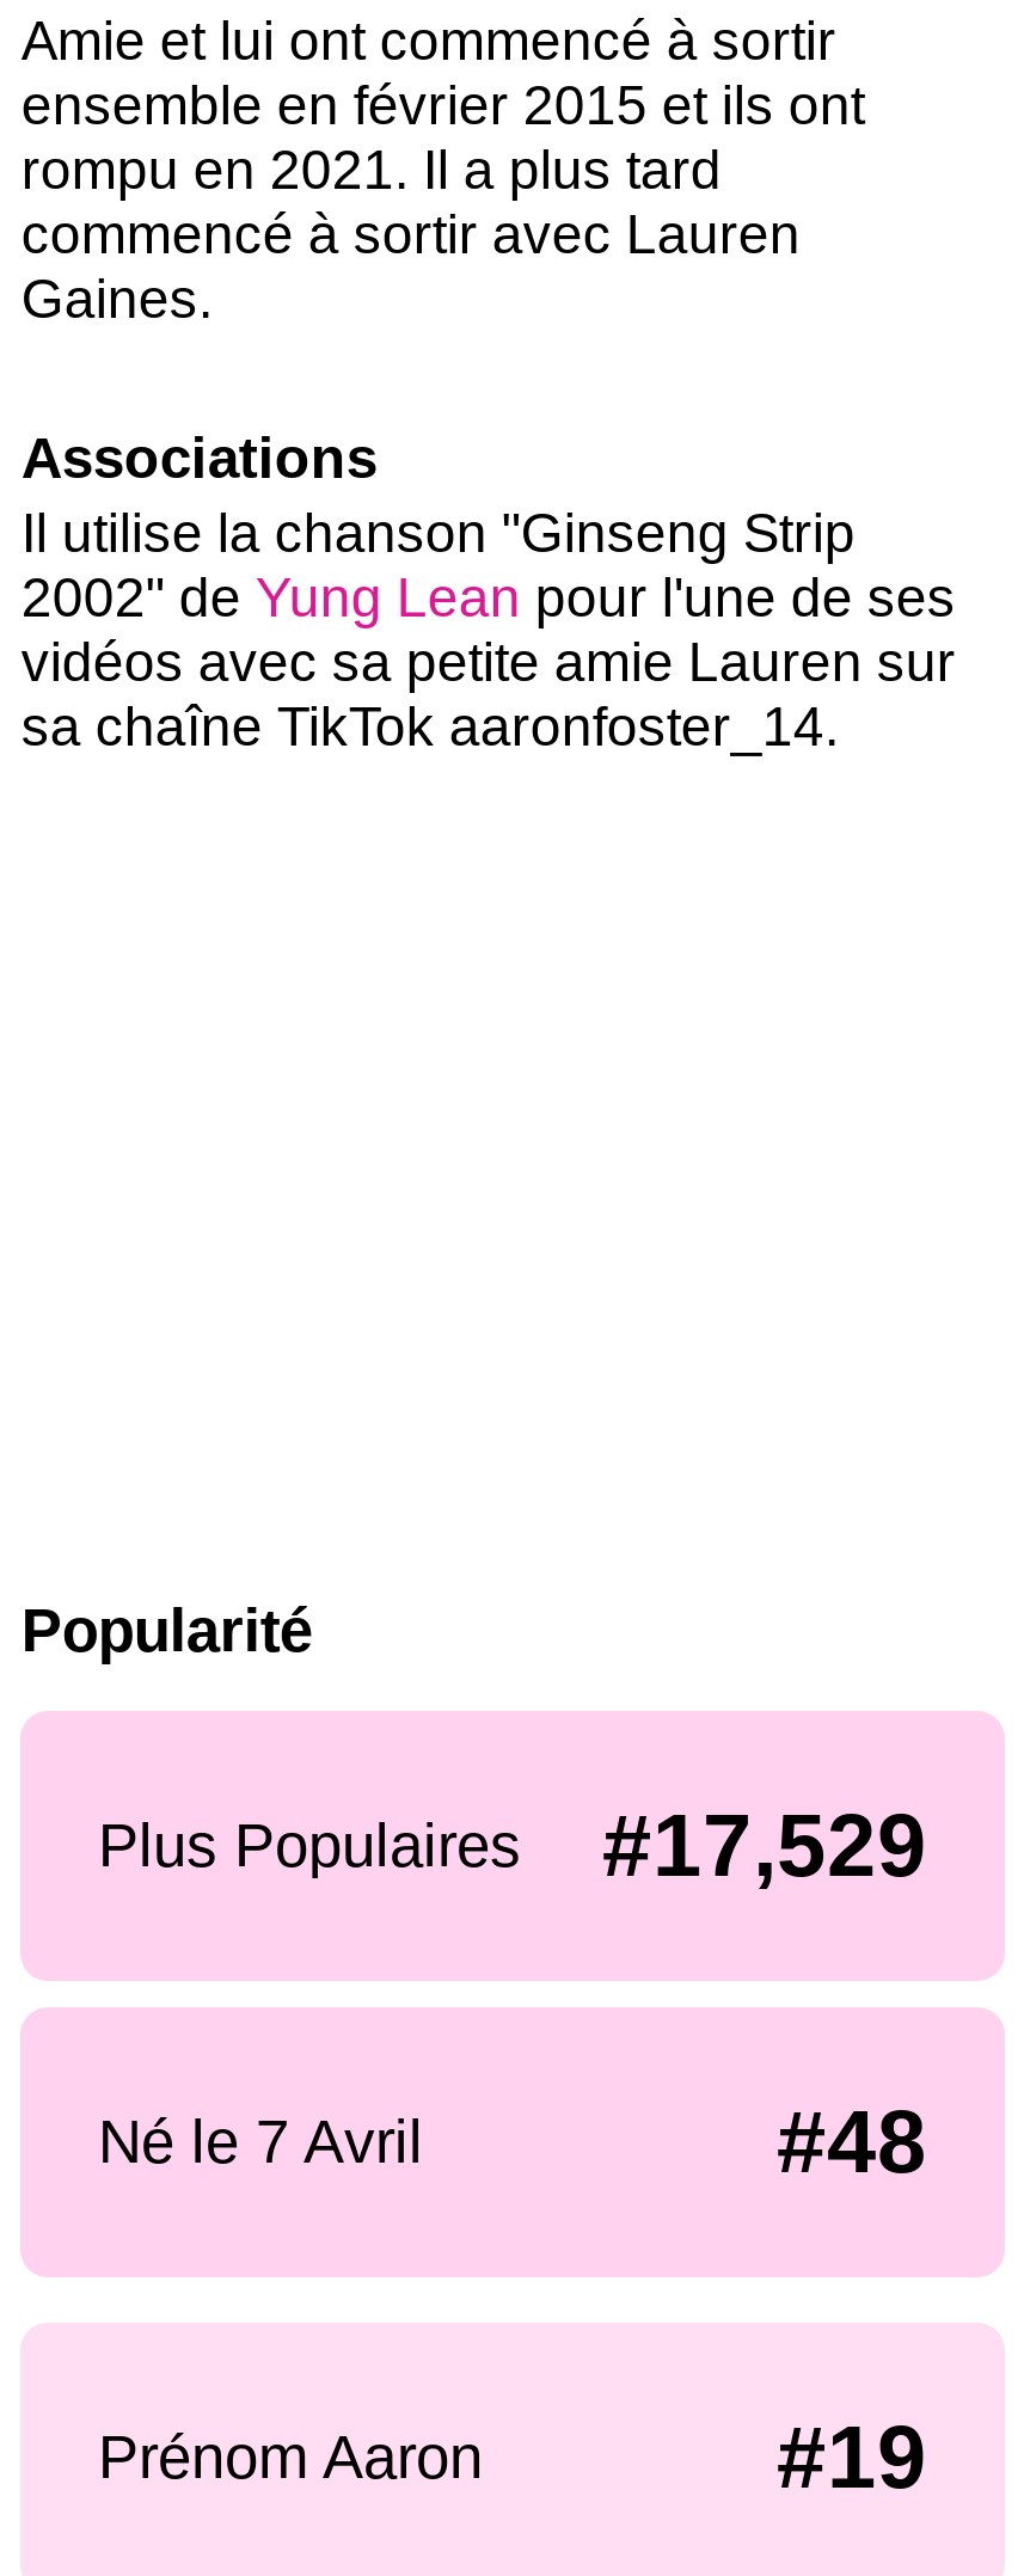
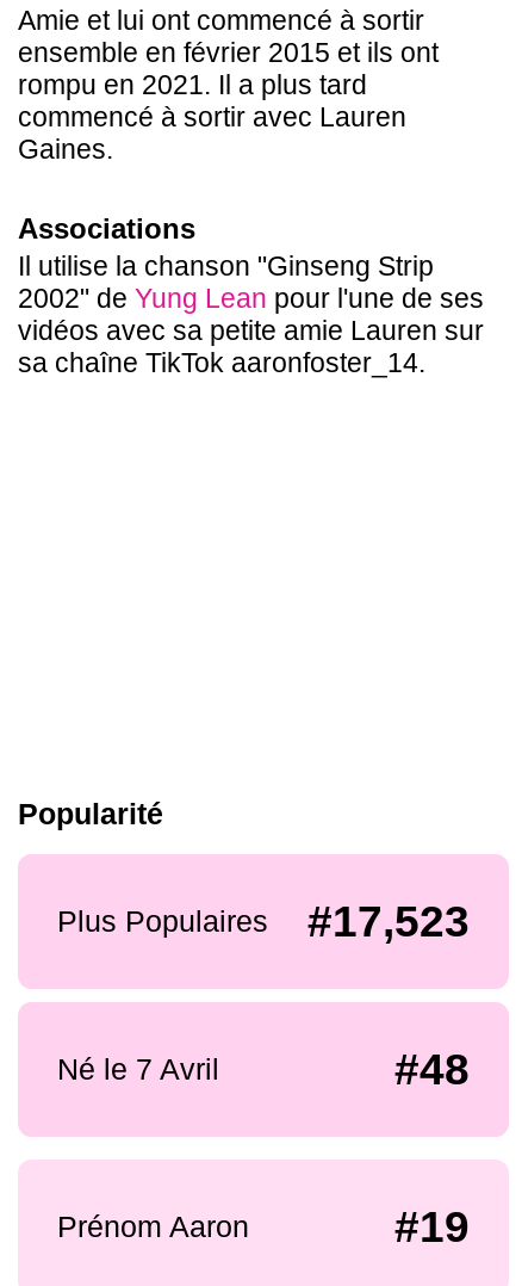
- Plus Populaires #17,529
+ Plus Populaires #17,523
